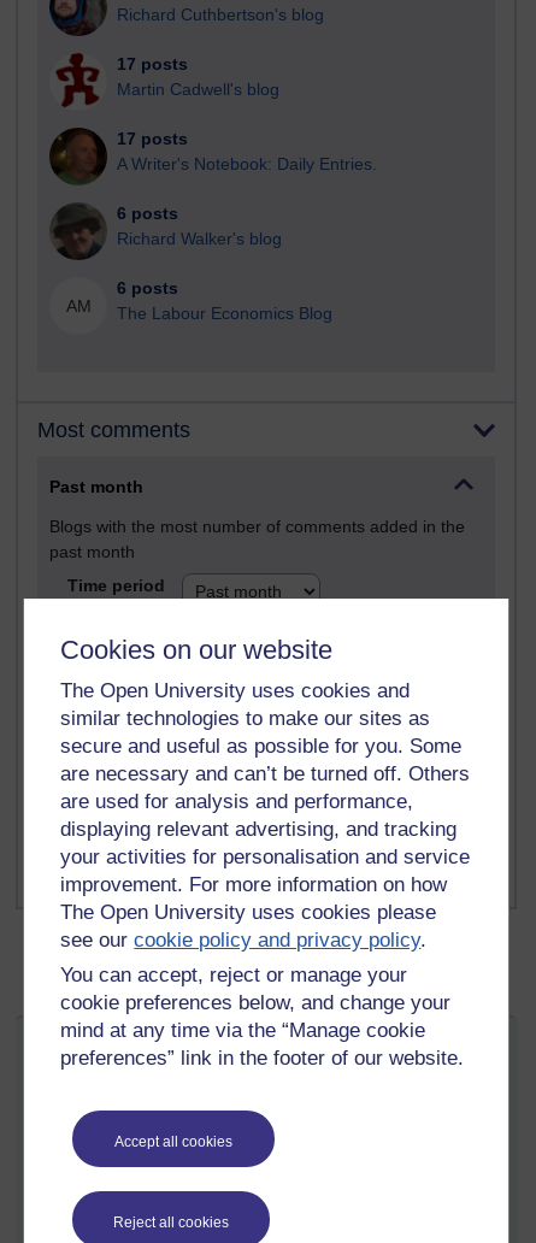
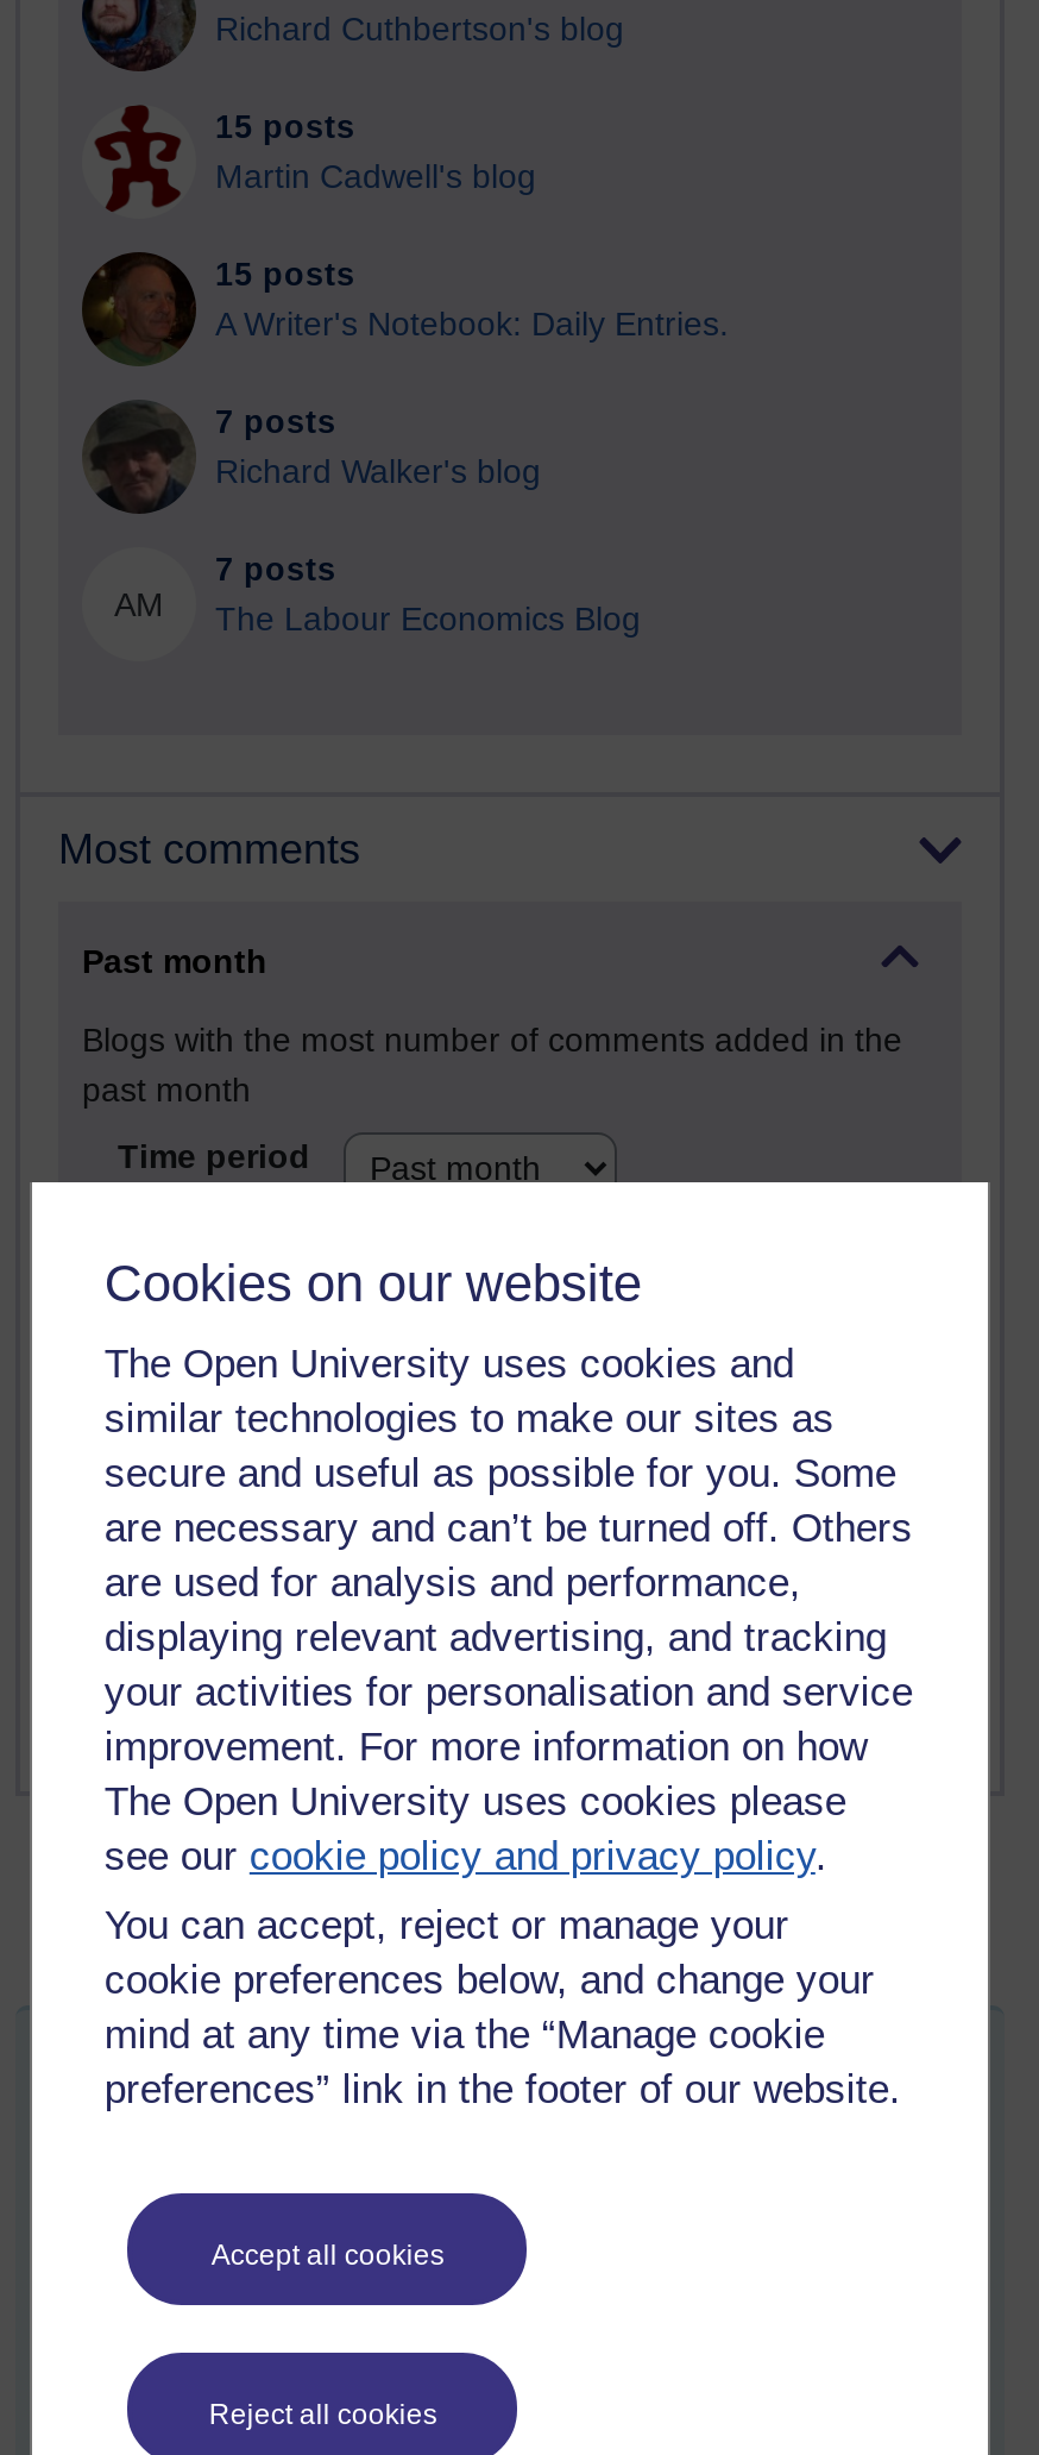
- 17 posts
+ 15 posts

- 17 posts
+ 15 posts

- 6 posts
+ 7 posts

- 6 posts
+ 7 posts
